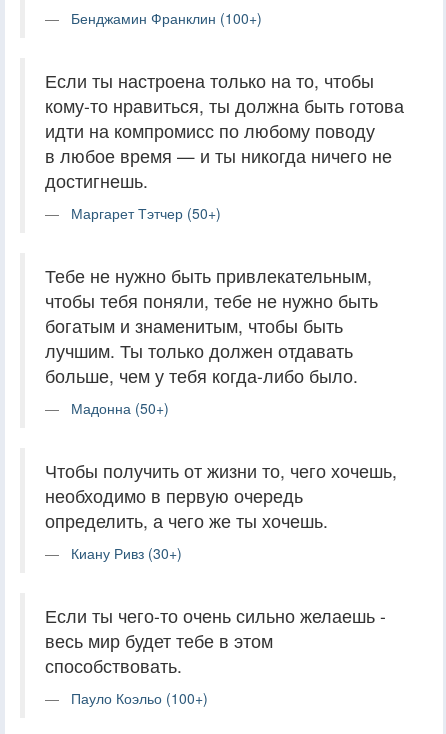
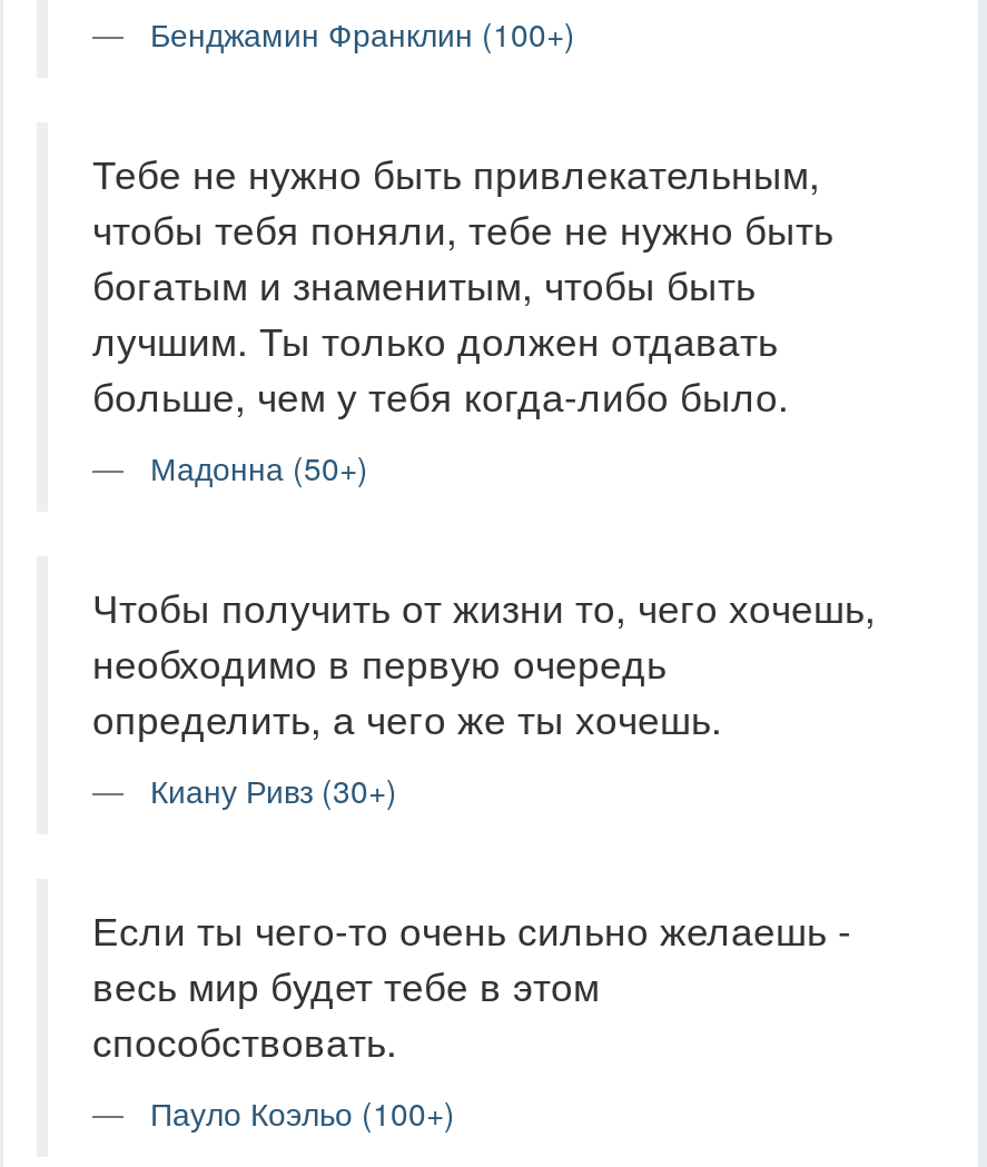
- Если ты настроена только на то, чтобы
- кому-то нравиться, ты должна быть готова
- идти на компромисс по любому поводу
- в любое время — и ты никогда ничего не
- достигнешь.
- Маргарет Тэтчер (50+)
